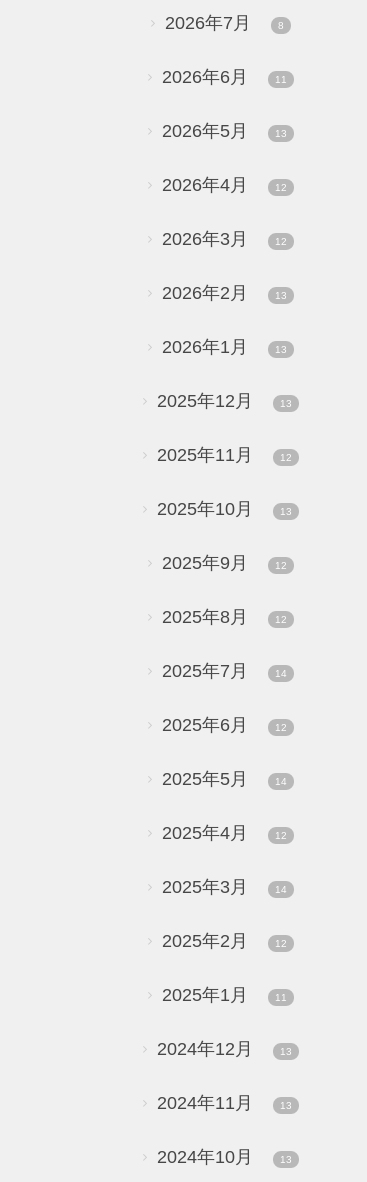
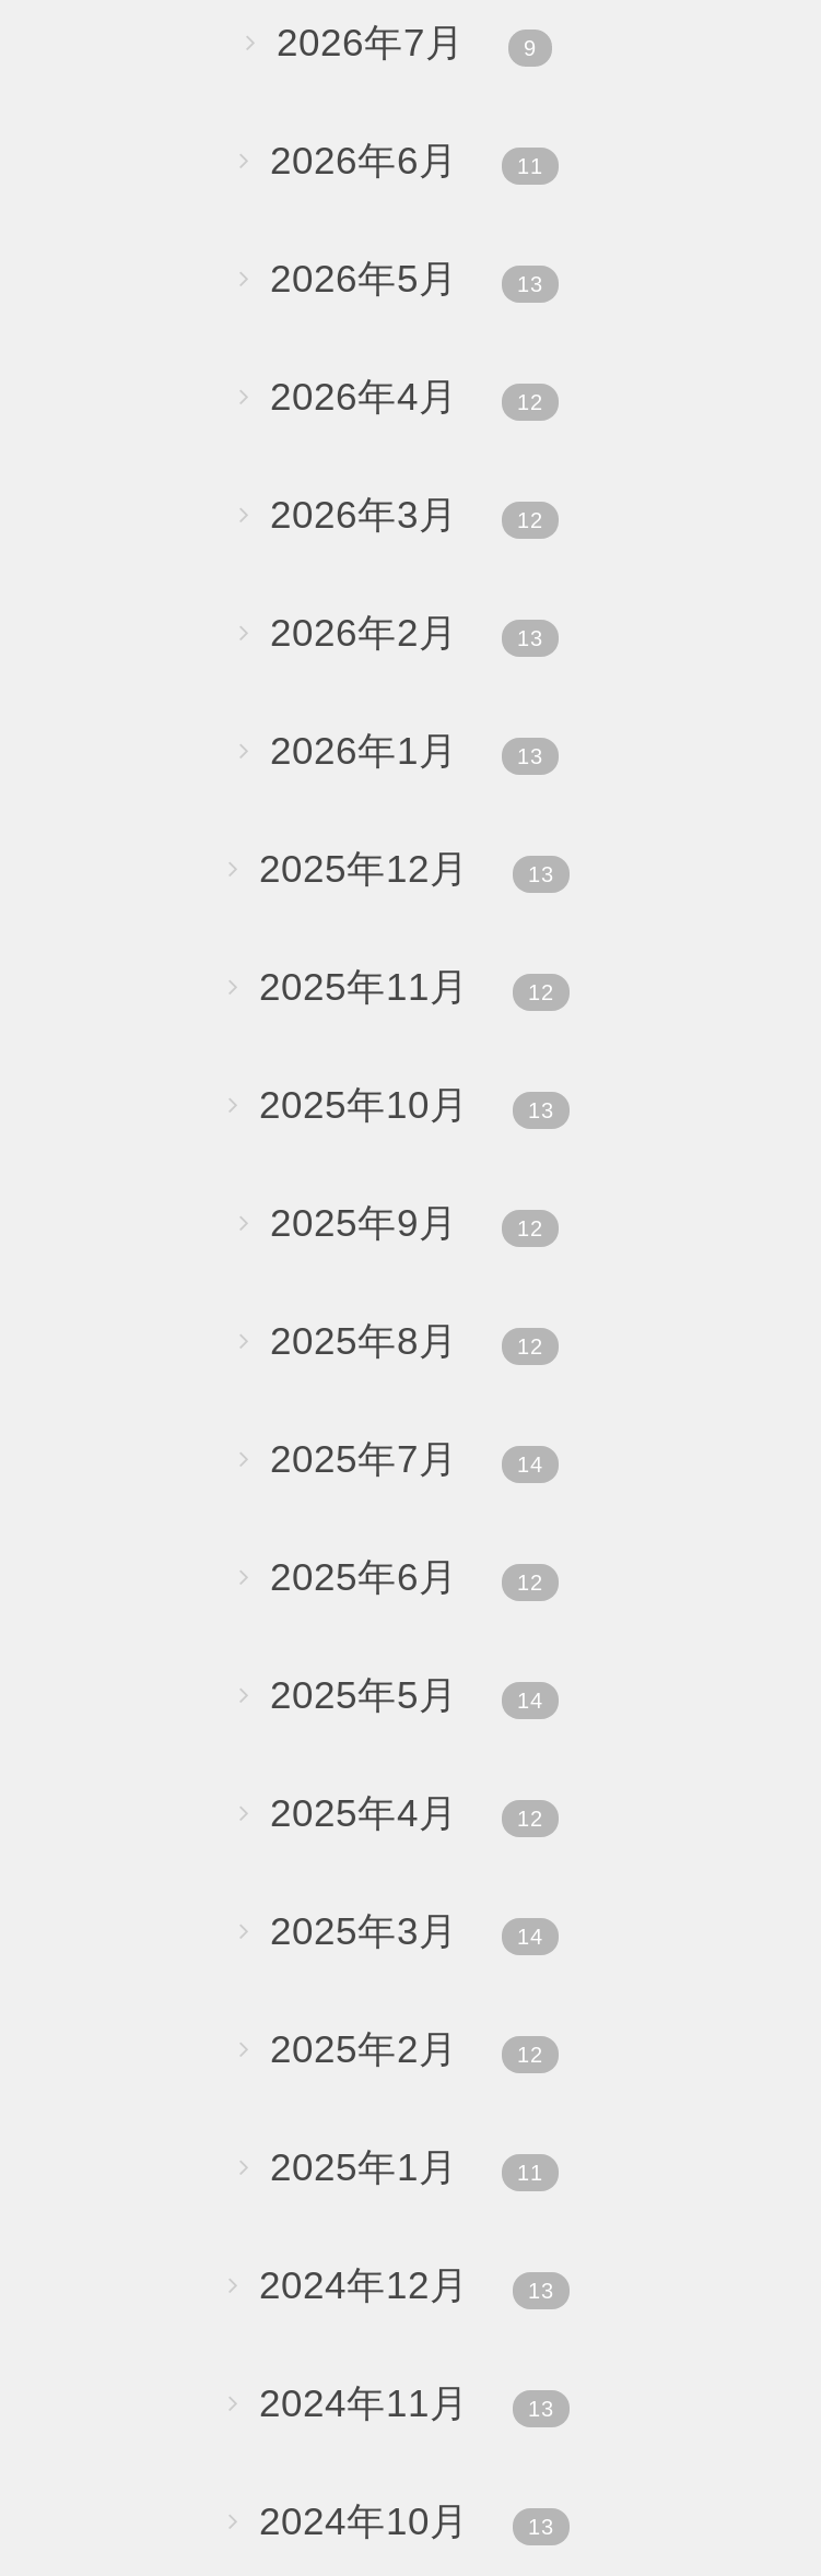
- 2026年7月 8
+ 2026年7月 9
